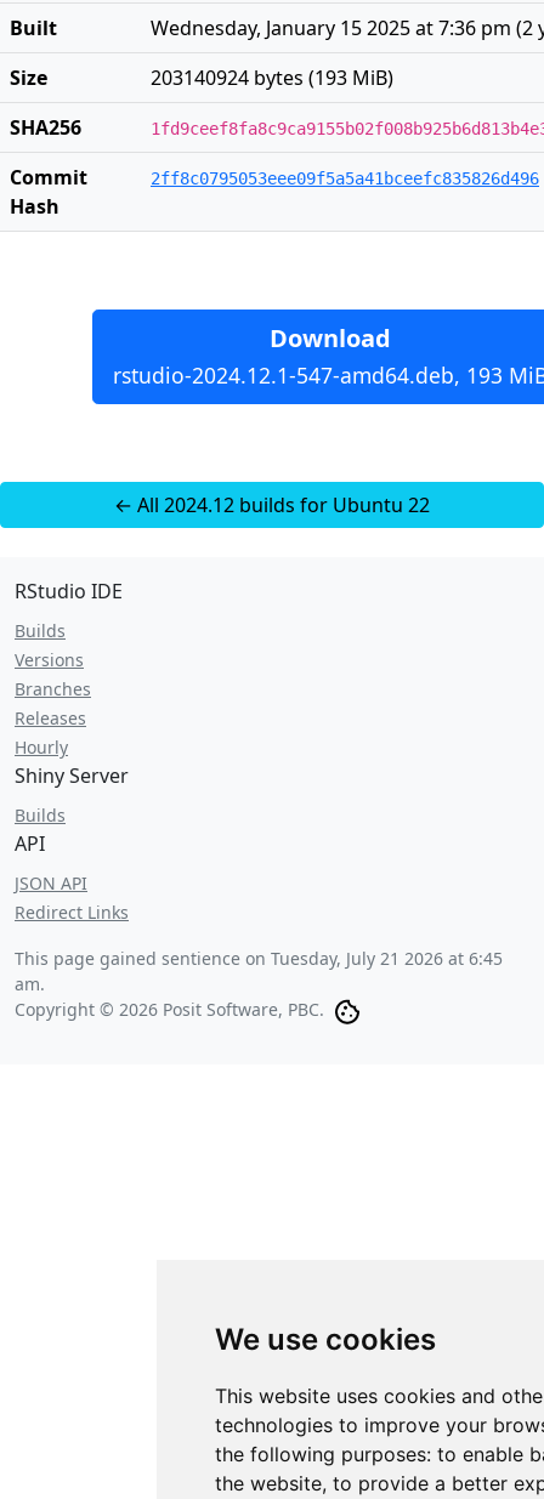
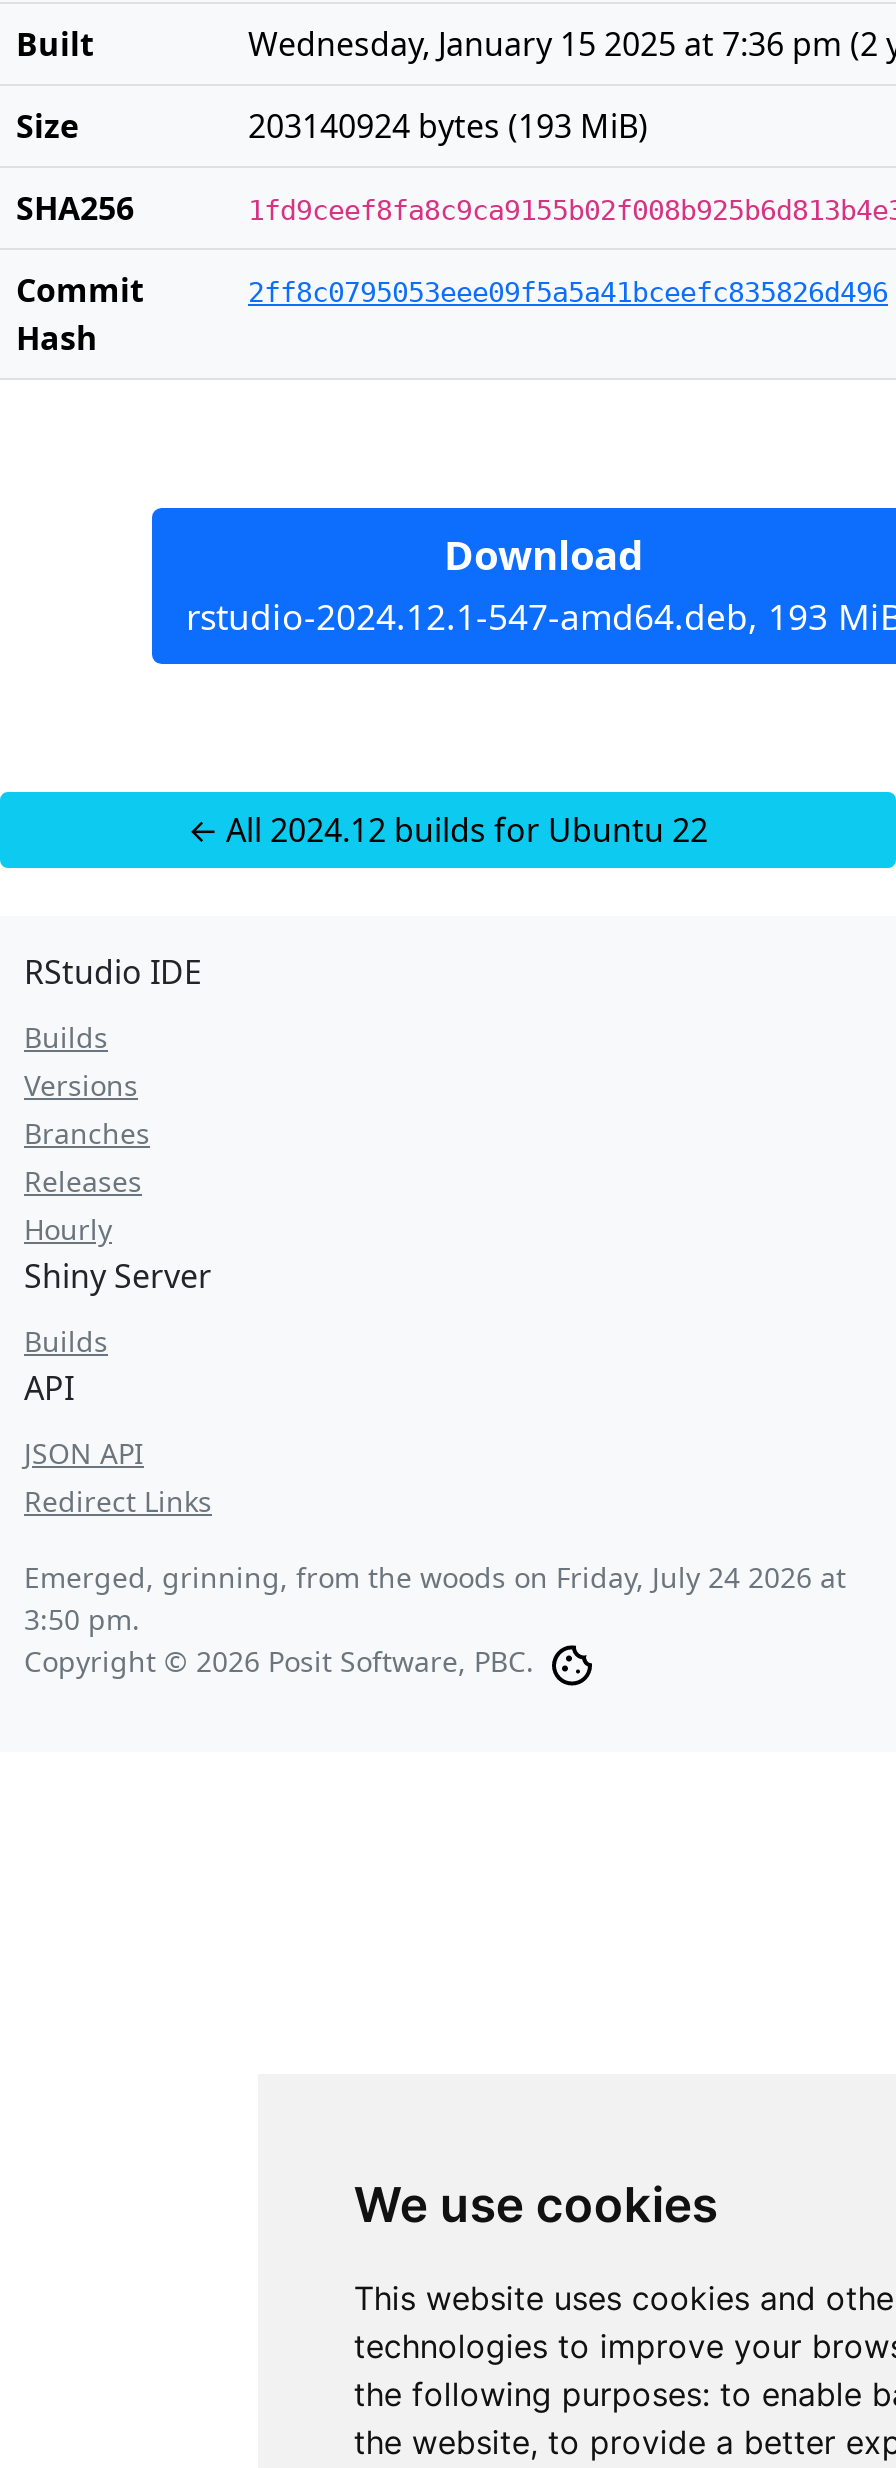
- This page gained sentience on Tuesday, July 21 2026 at 6:45
- am.
+ Emerged, grinning, from the woods on Friday, July 24 2026 at
+ 3:50 pm.
